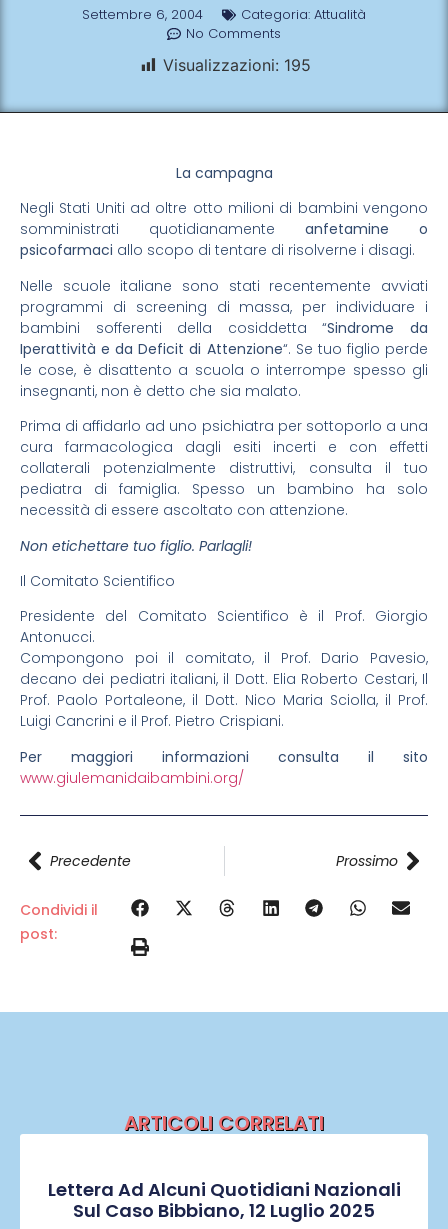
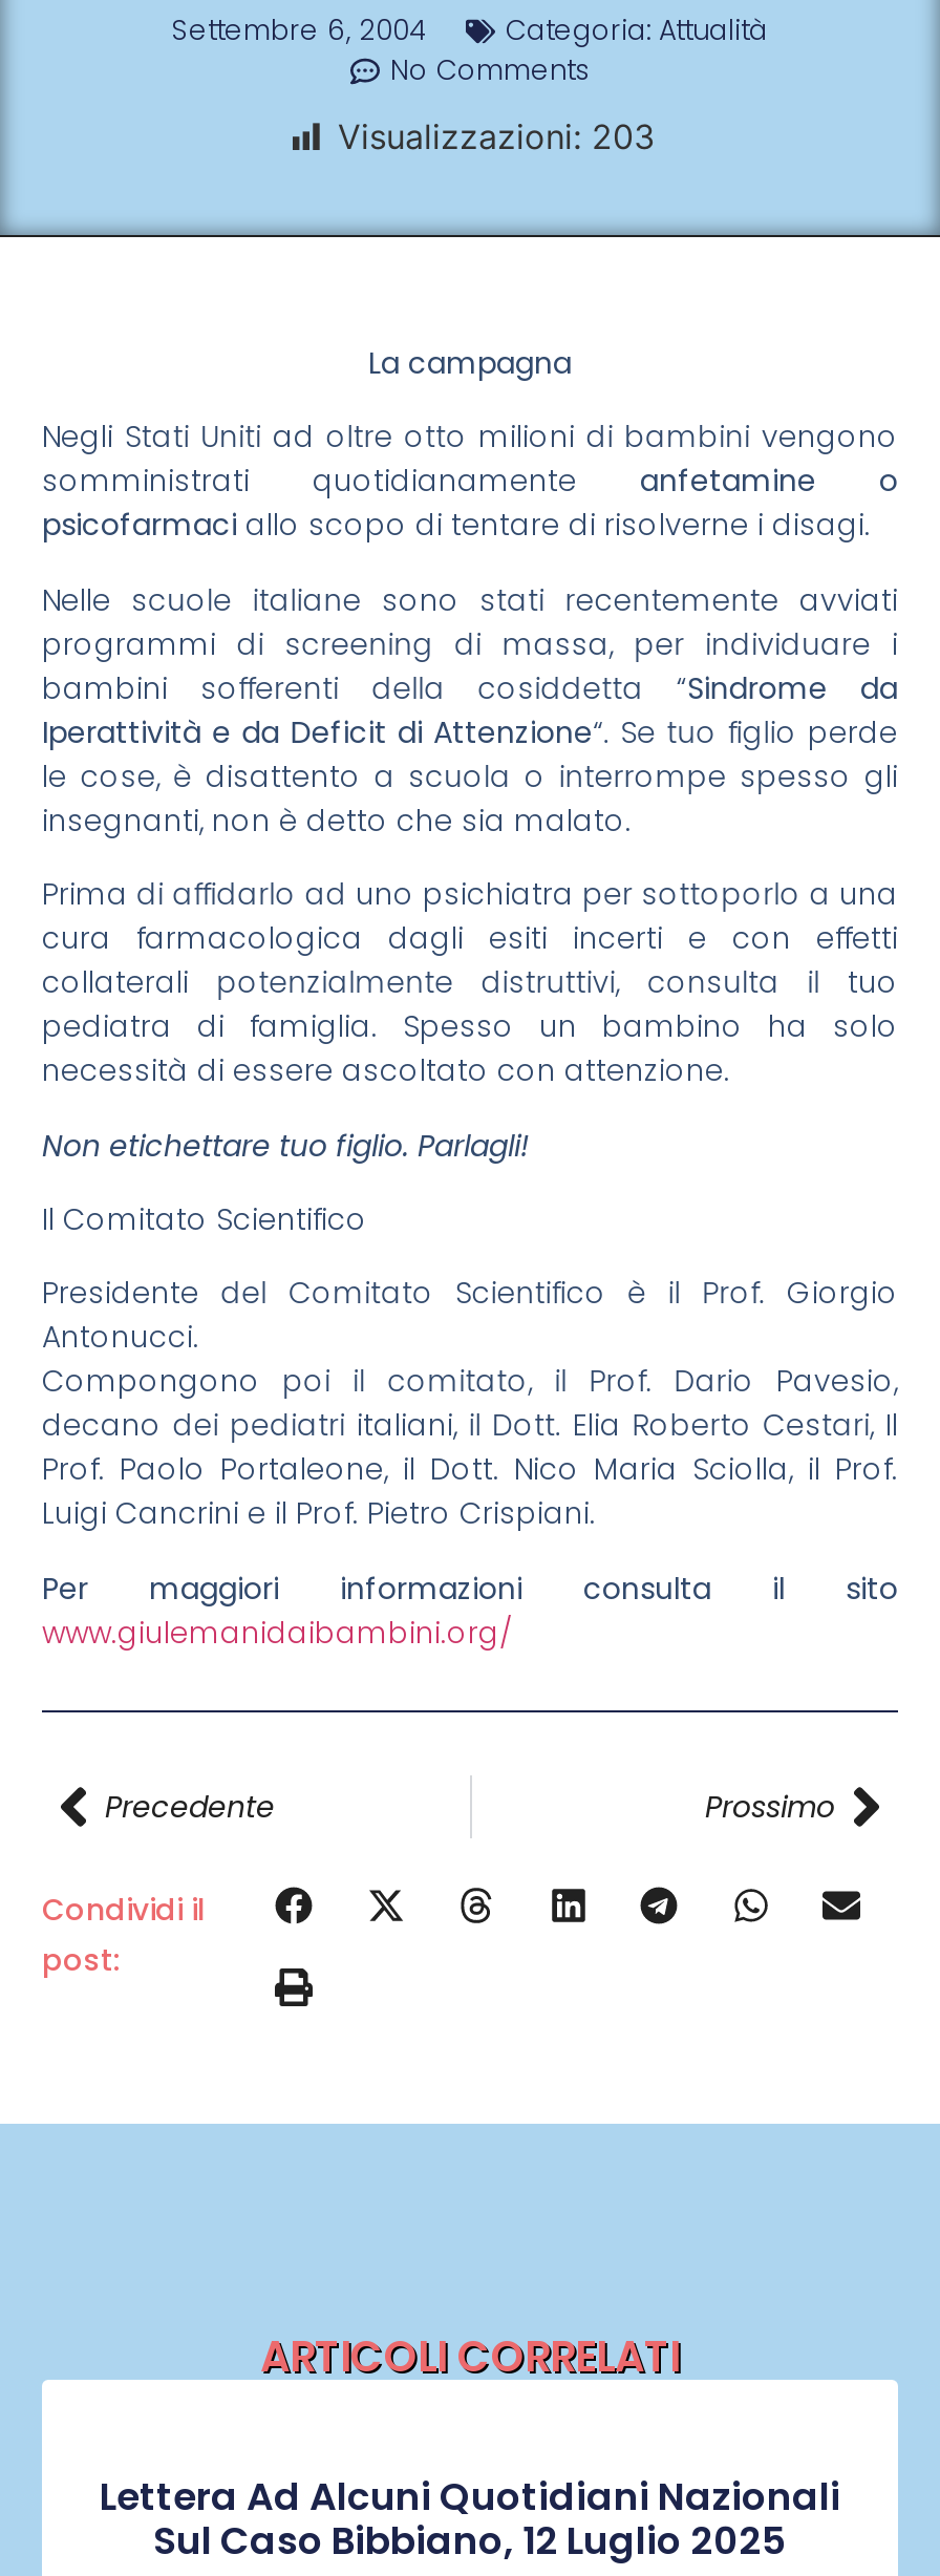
- Visualizzazioni: 195
+ Visualizzazioni: 203
